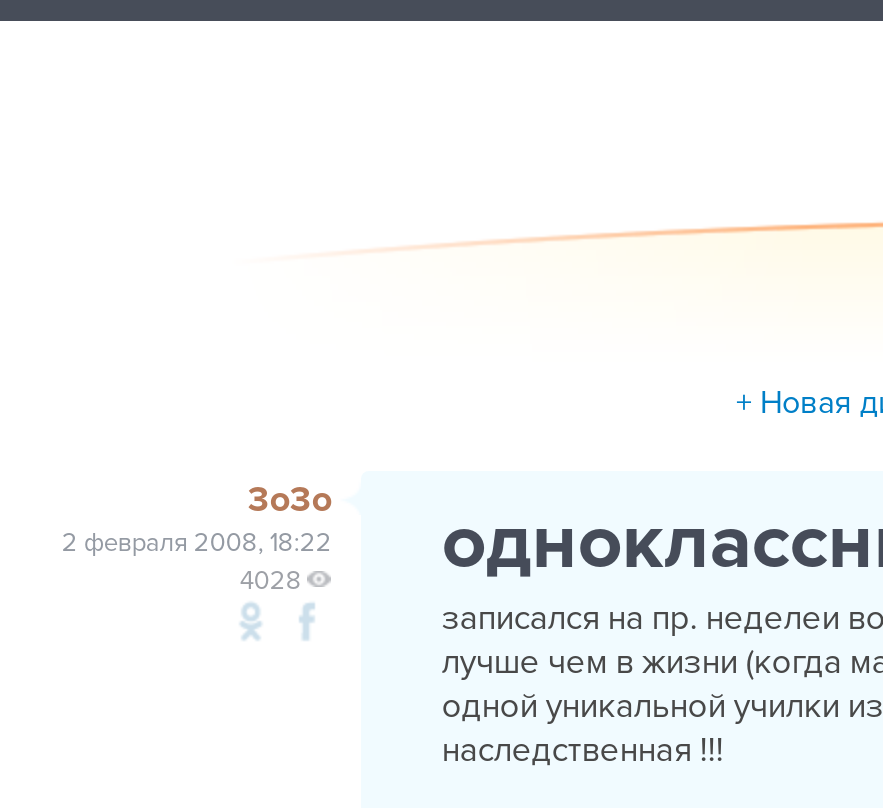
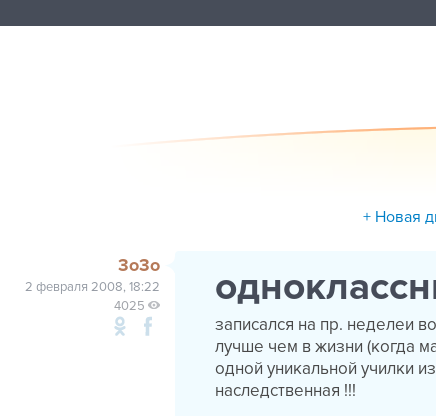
- 4028
+ 4025
